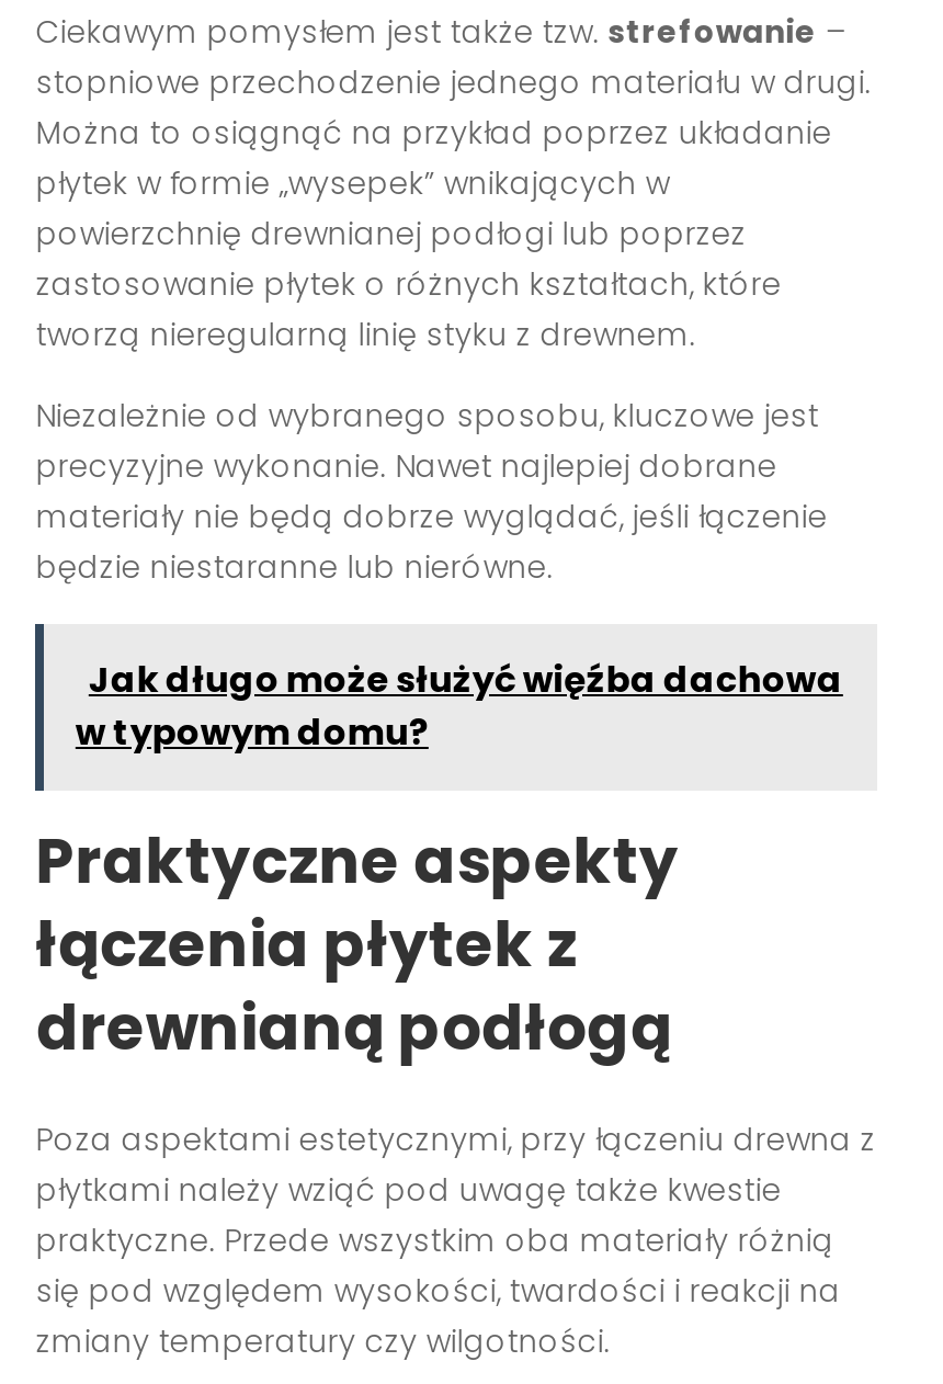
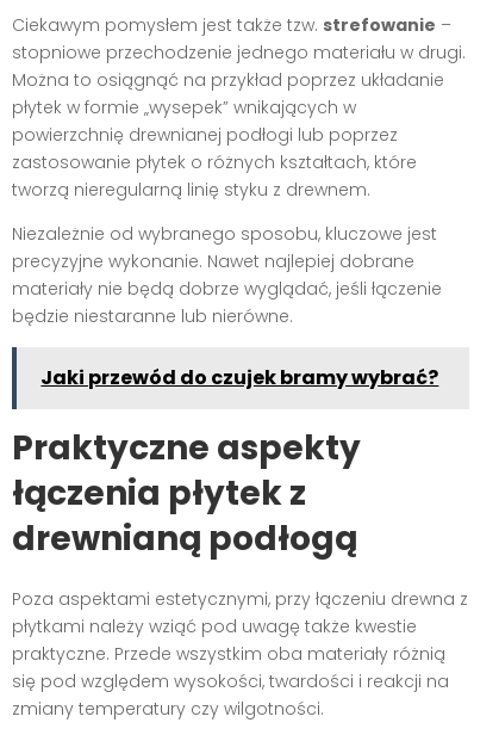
- Jak długo może służyć więźba dachowa
- w typowym domu?
+ Jaki przewód do czujek bramy wybrać?
